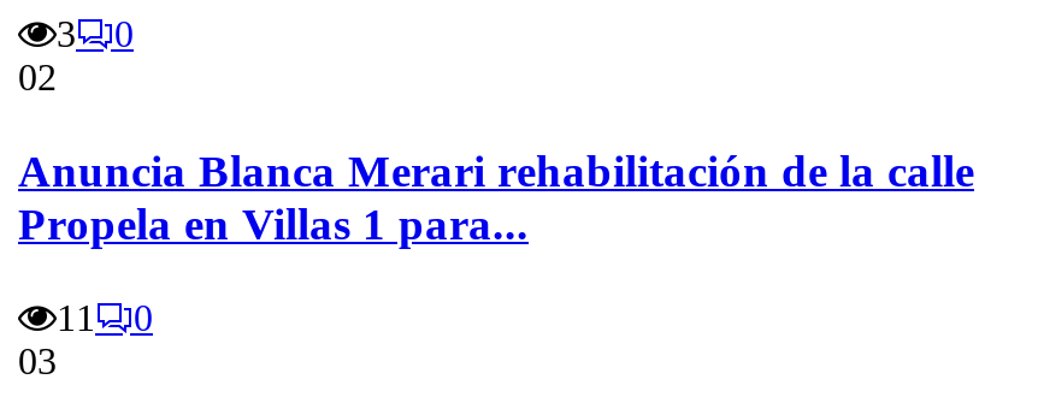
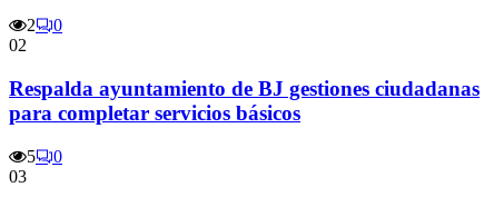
- 3
+ 2

- Anuncia Blanca Merari rehabilitación de la calle
- Propela en Villas 1 para...
+ Respalda ayuntamiento de BJ gestiones ciudadanas
+ para completar servicios básicos

- 11
+ 5
